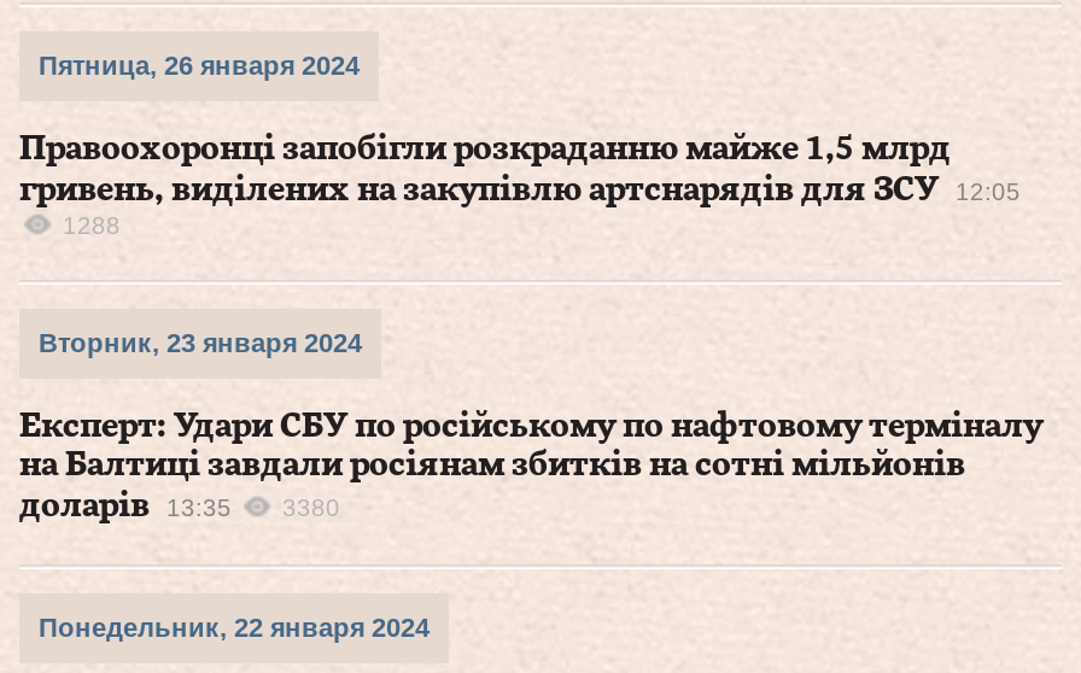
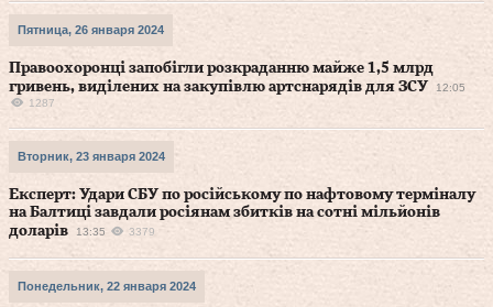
- 1288
+ 1287

- доларів 13:35 3380
+ доларів 13:35 3379
